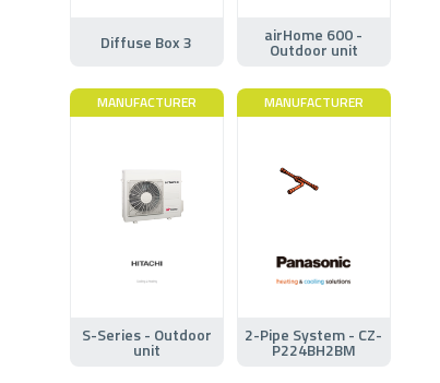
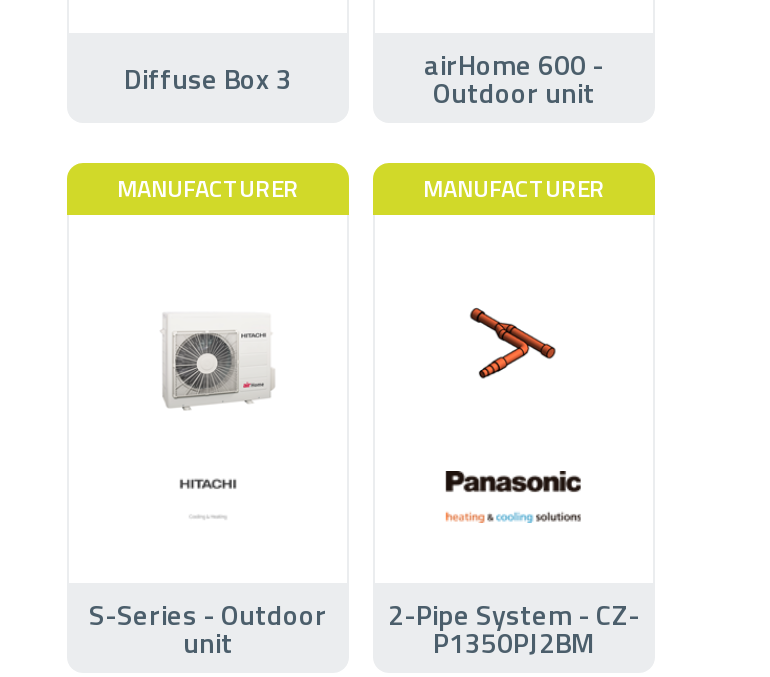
- [image]
+ [image]

- P224BH2BM
+ P1350PJ2BM
